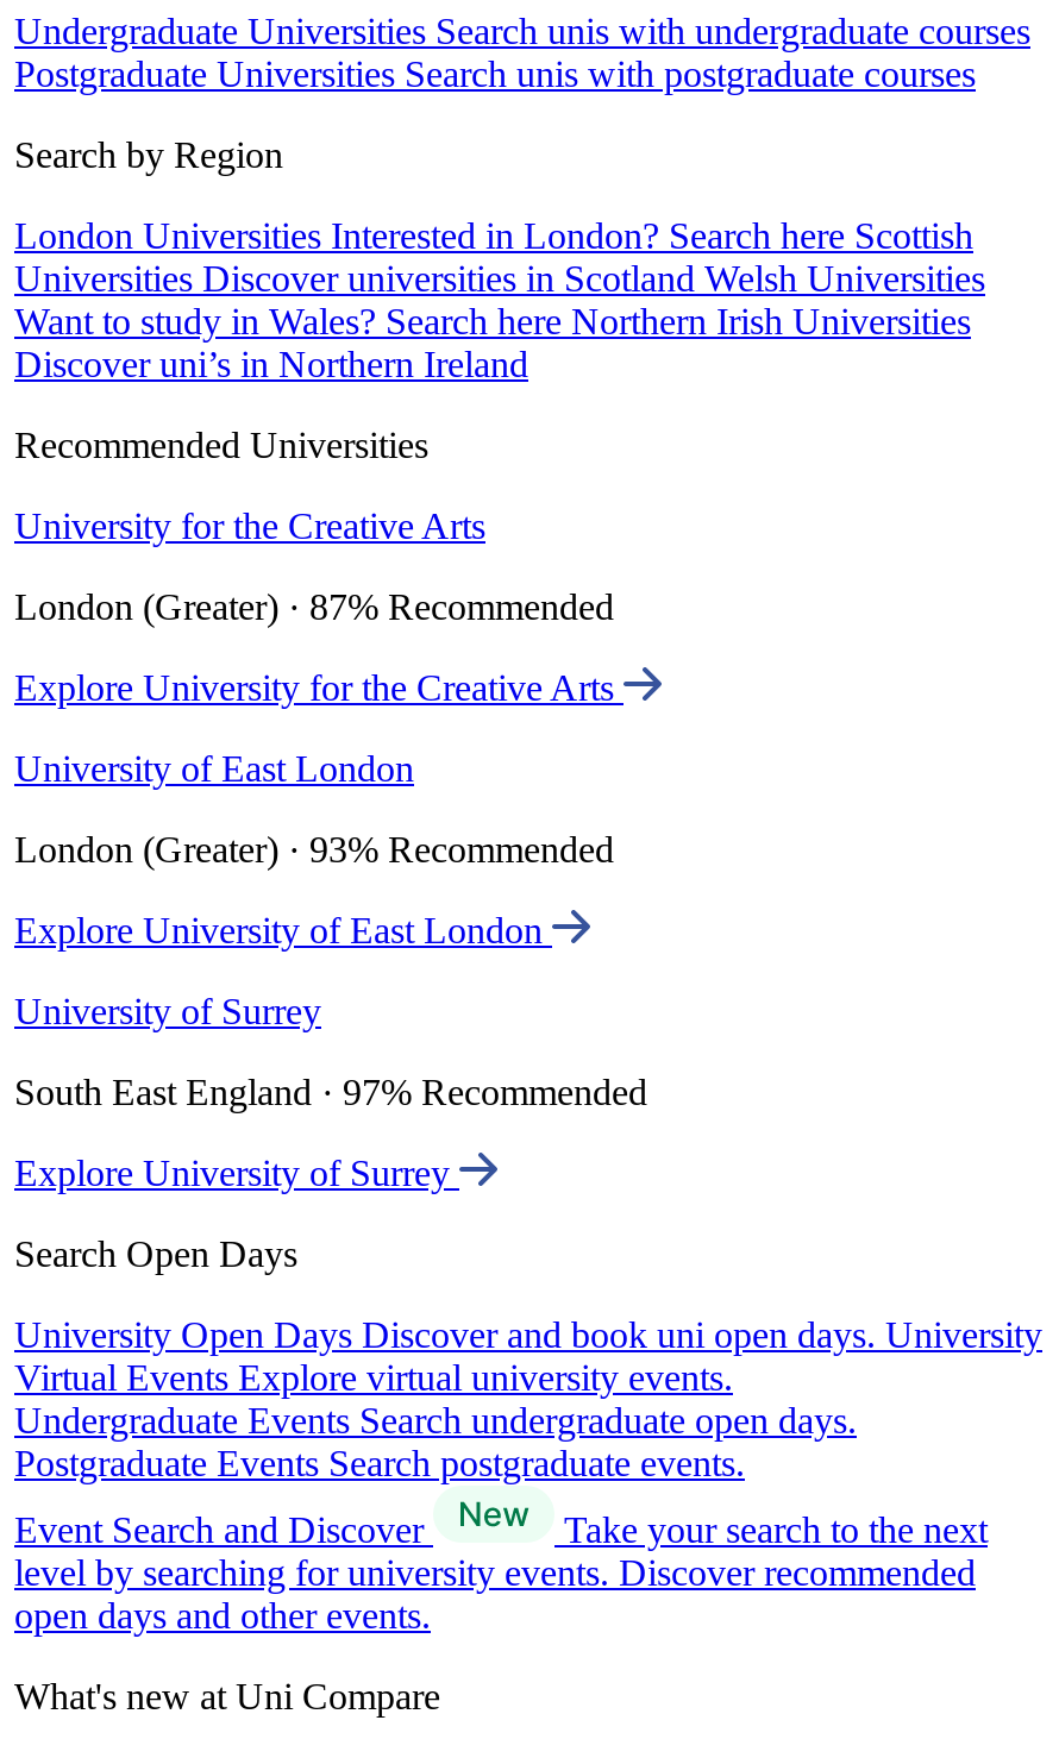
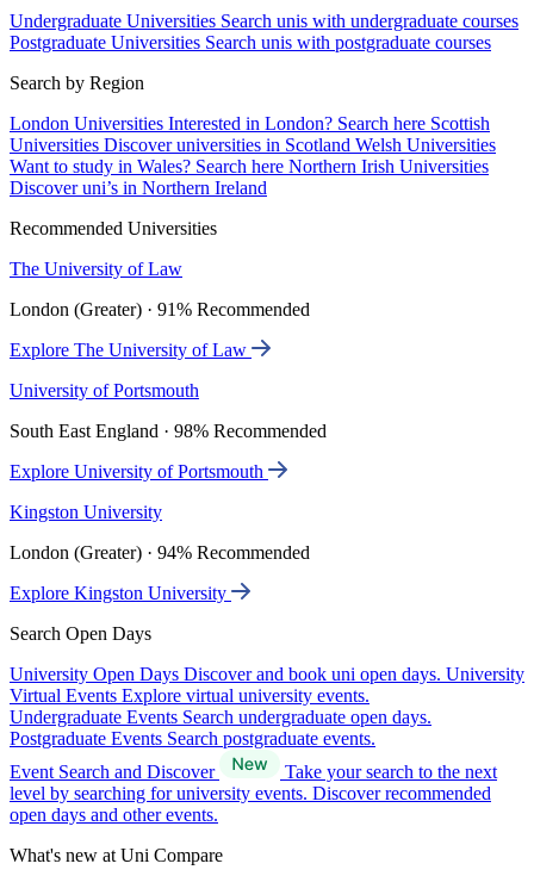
- University for the Creative Arts
+ The University of Law

- London (Greater) · 87% Recommended
+ London (Greater) · 91% Recommended

- Explore University for the Creative Arts
+ Explore The University of Law

- University of East London
+ University of Portsmouth

- London (Greater) · 93% Recommended
+ South East England · 98% Recommended

- Explore University of East London
+ Explore University of Portsmouth

- University of Surrey
+ Kingston University

- South East England · 97% Recommended
+ London (Greater) · 94% Recommended

- Explore University of Surrey
+ Explore Kingston University
